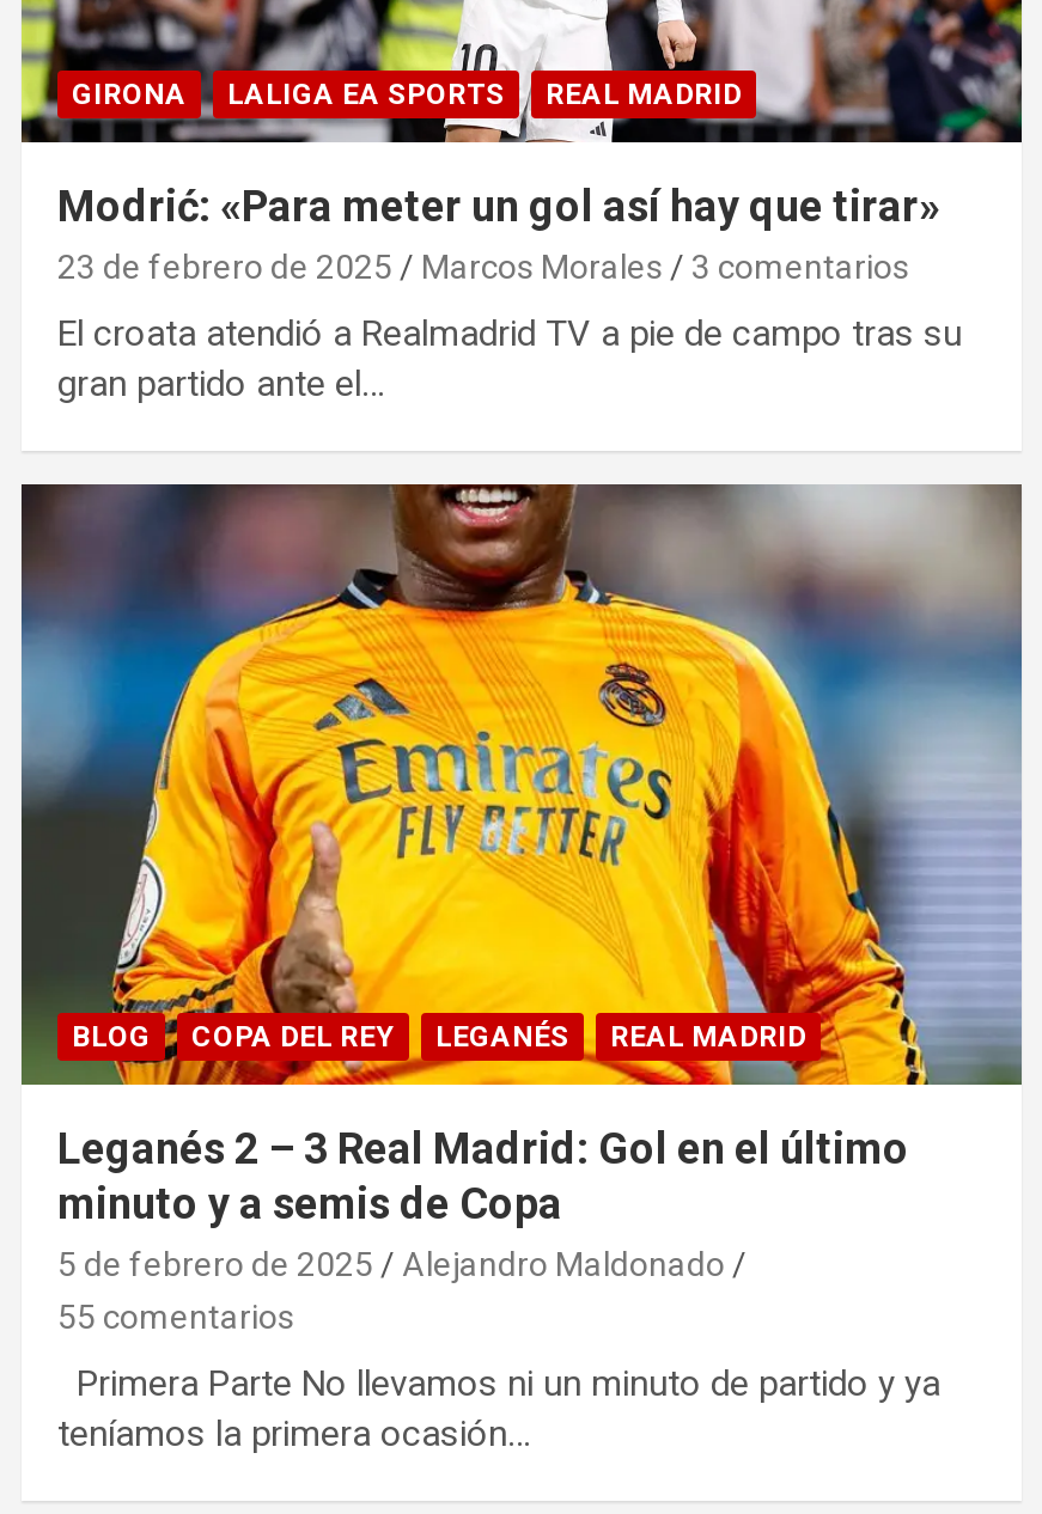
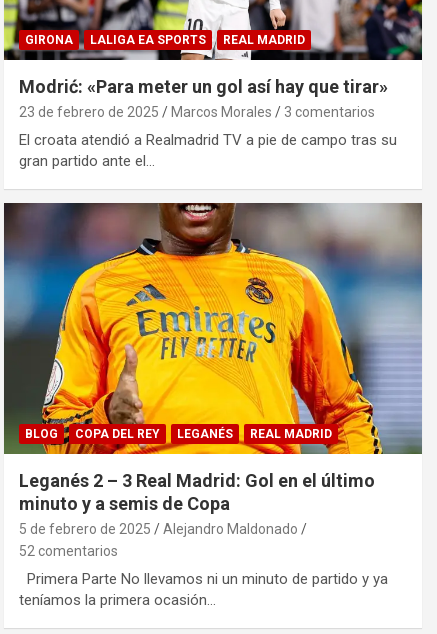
- 55 comentarios
+ 52 comentarios
